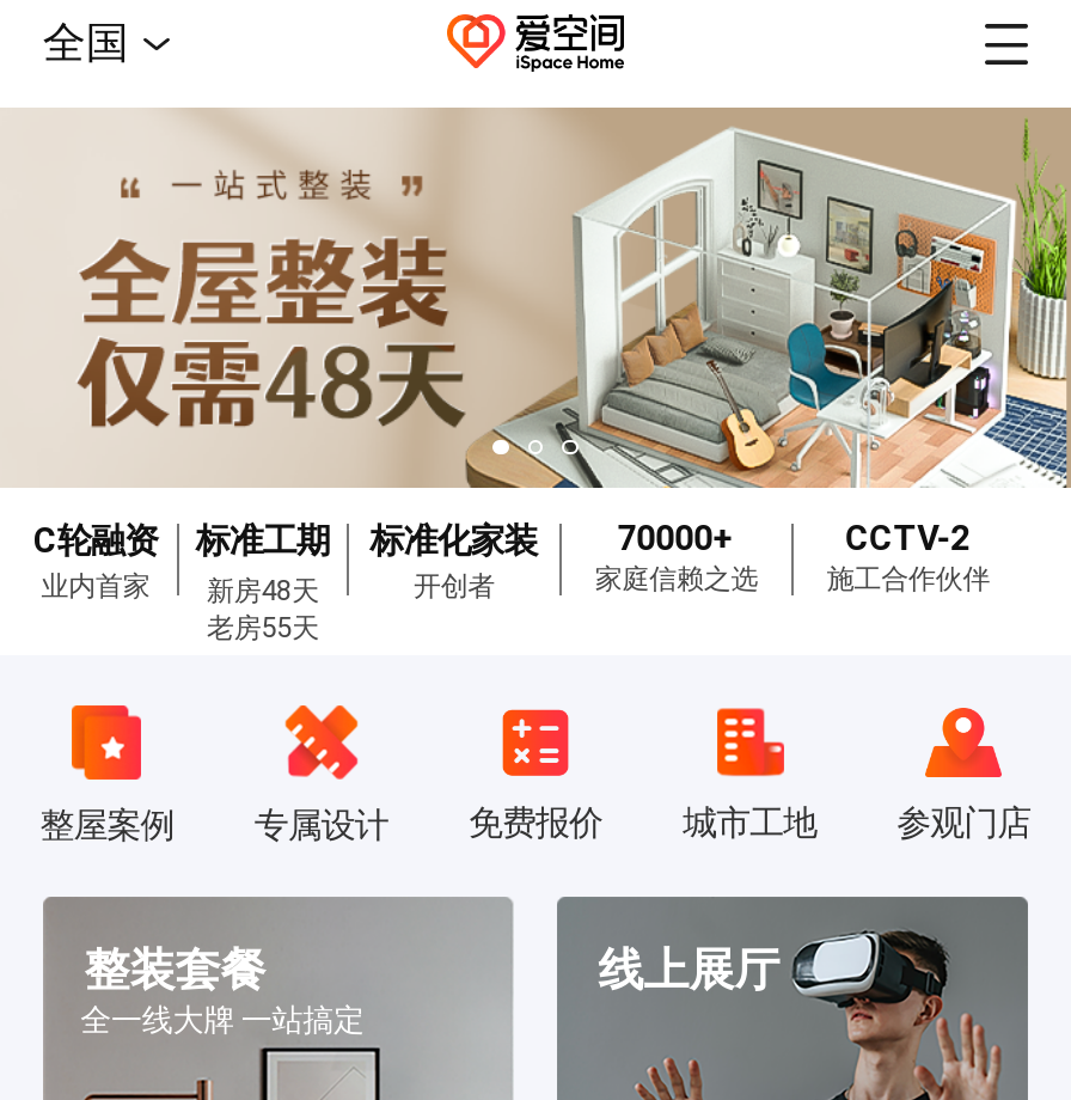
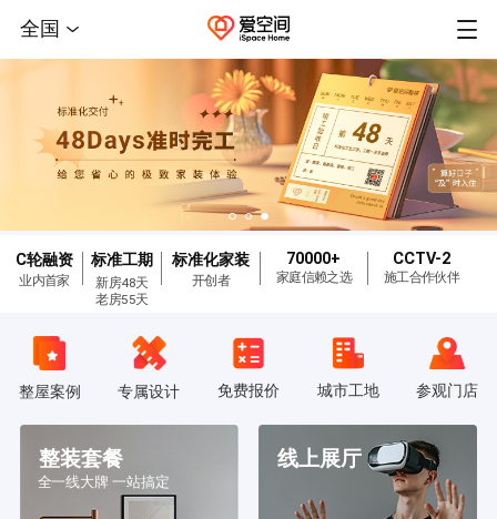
- [image]
+ [image]
